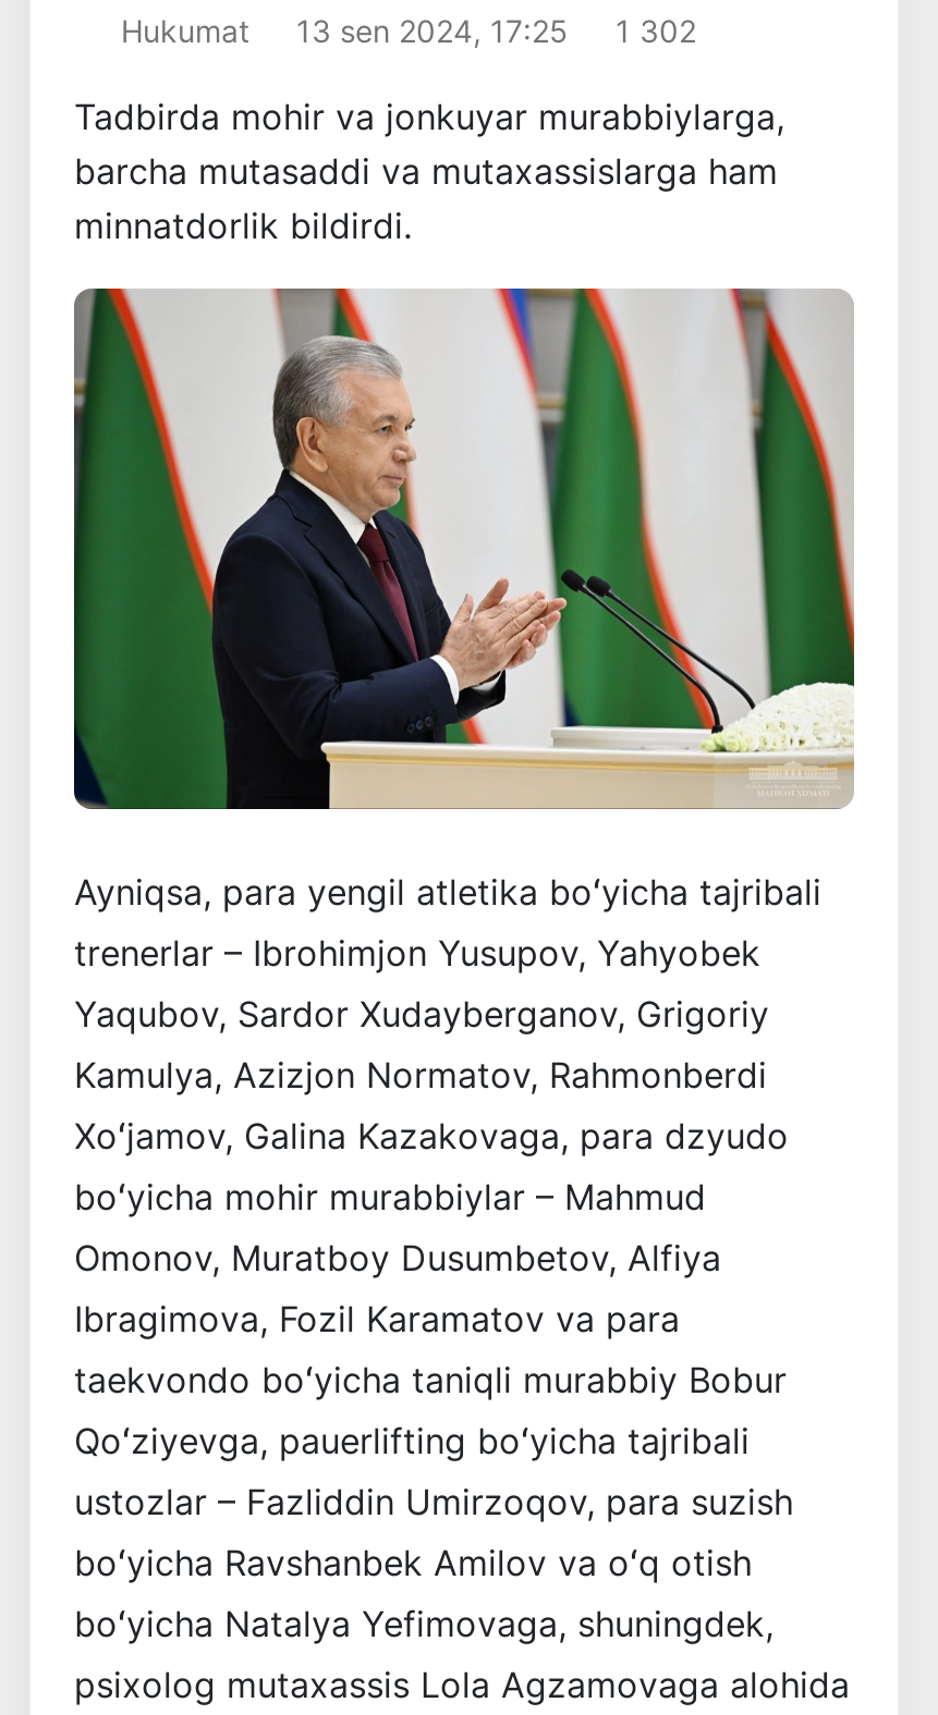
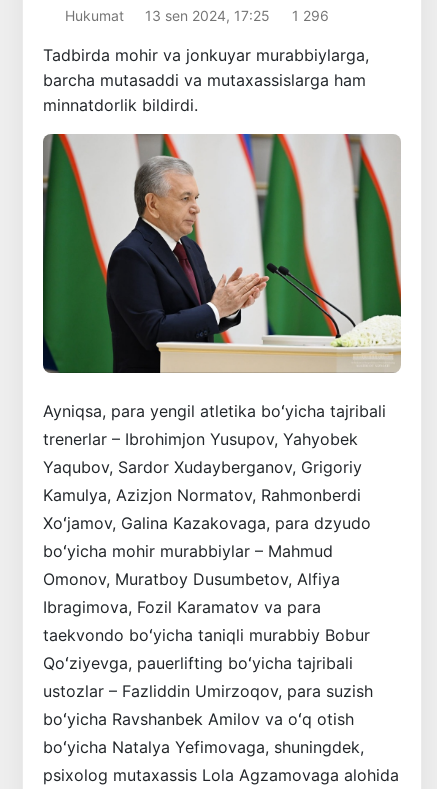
- Hukumat 13 sen 2024, 17:25 1 302
+ Hukumat 13 sen 2024, 17:25 1 296
